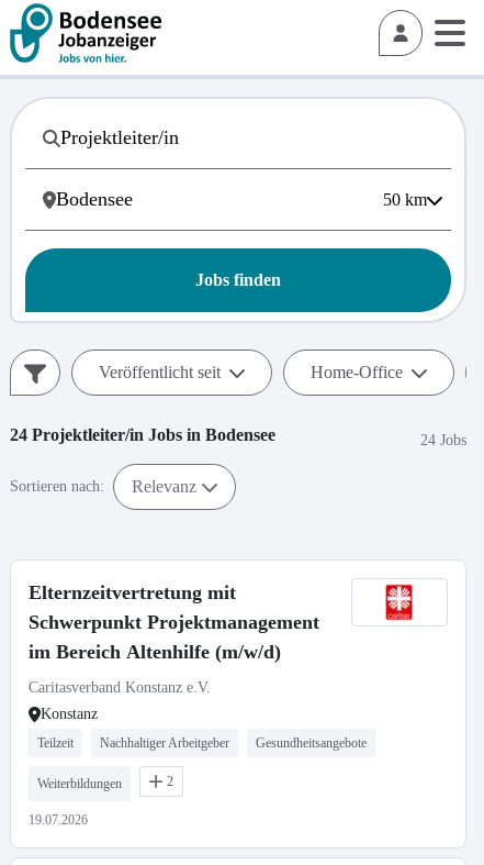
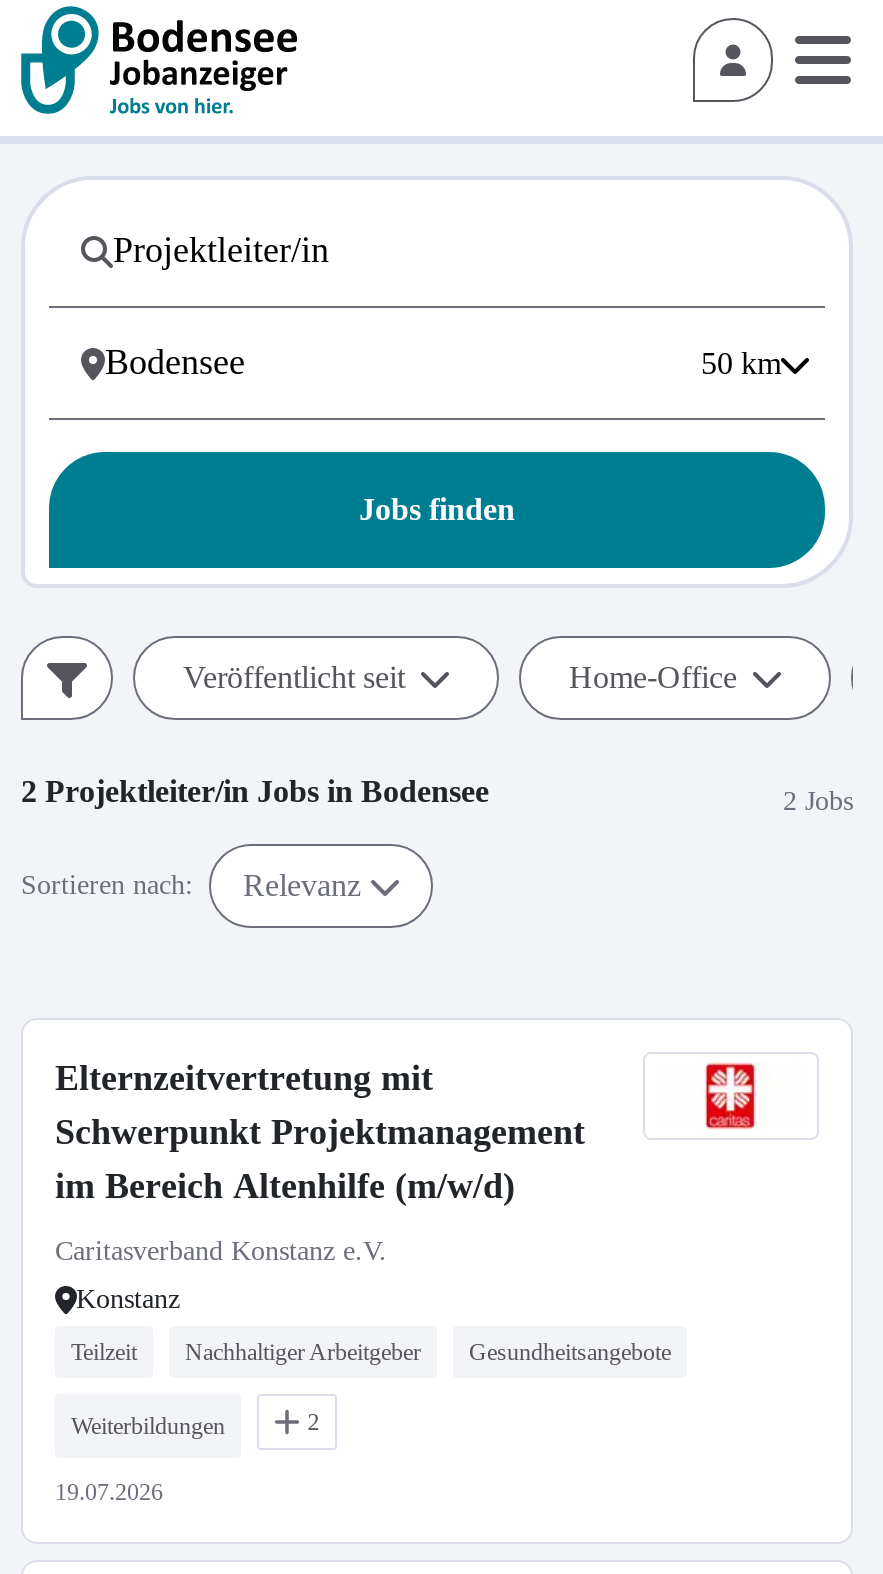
- 24 Projektleiter/in Jobs in Bodensee
+ 2 Projektleiter/in Jobs in Bodensee

- 24 Jobs
+ 2 Jobs
